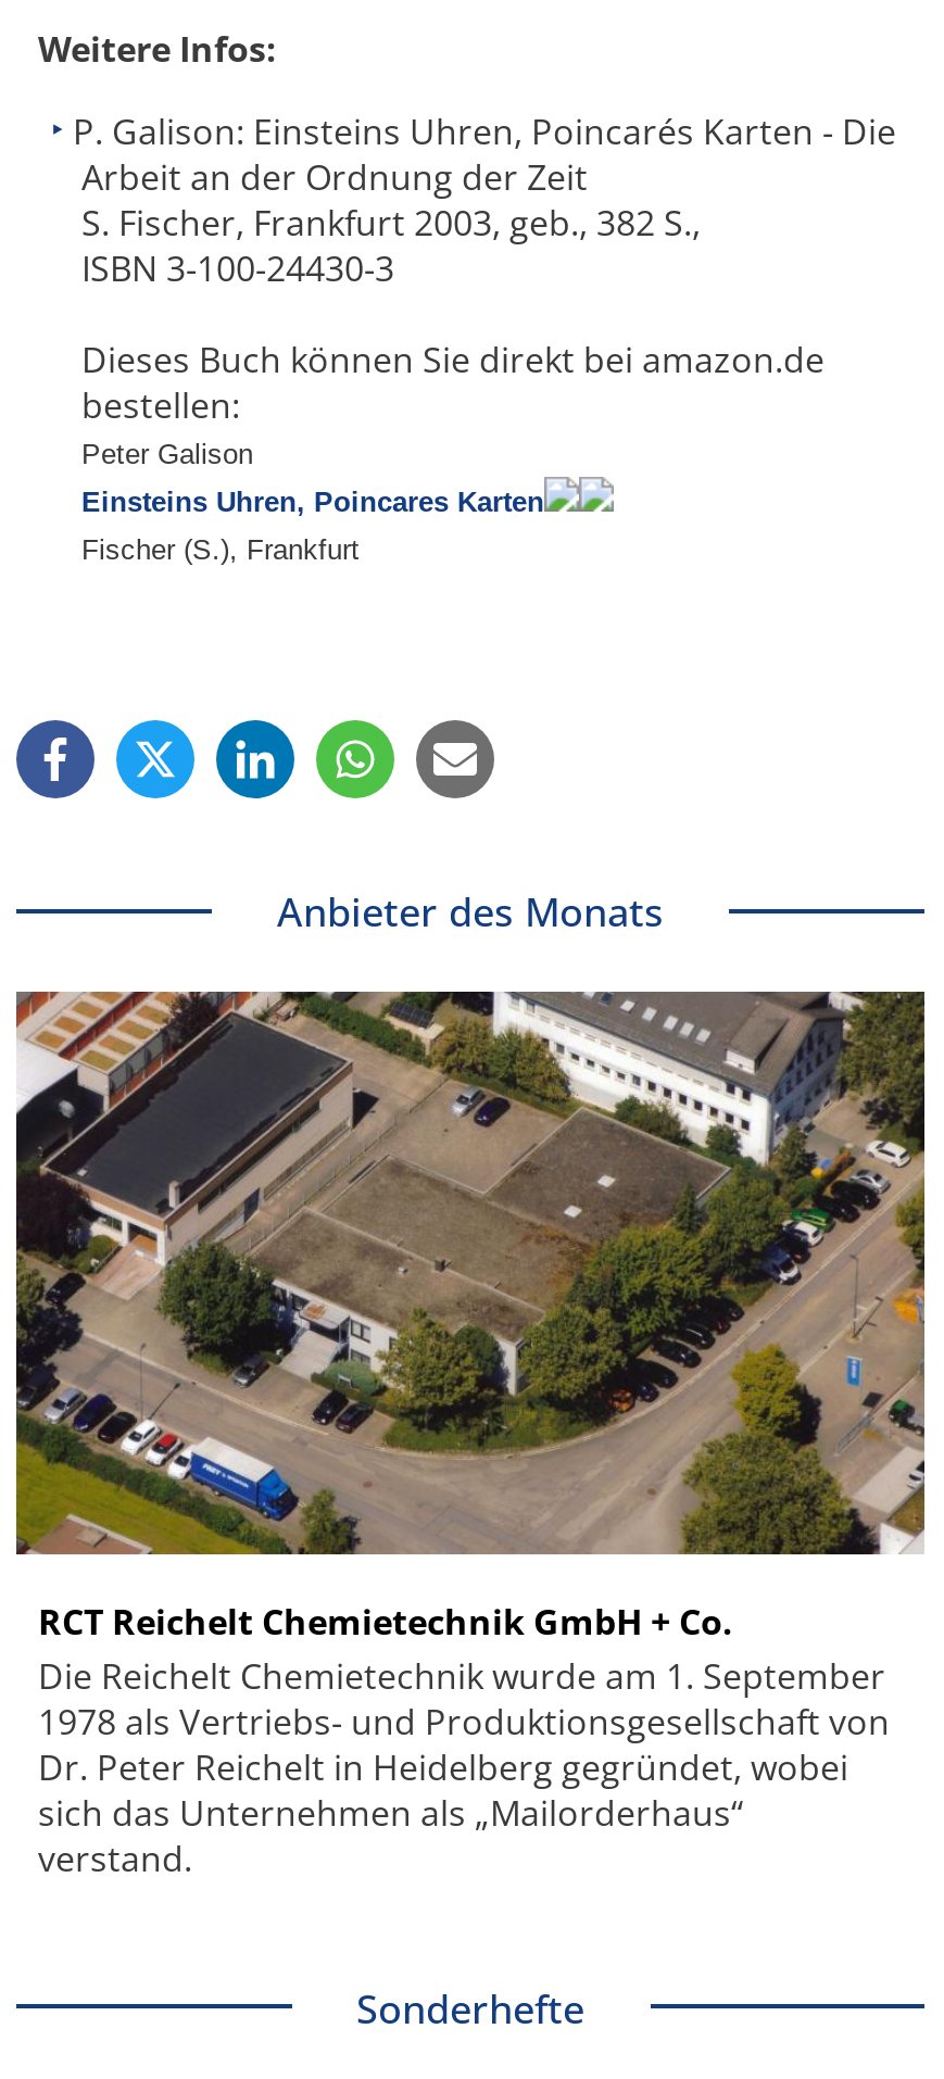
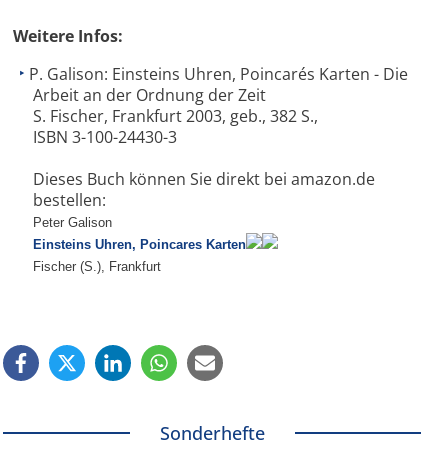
- Anbieter des Monats

- [image]
- RCT Reichelt Chemietechnik GmbH + Co.
- Die Reichelt Chemietechnik wurde am 1. September
- 1978 als Vertriebs- und Produktionsgesellschaft von
- Dr. Peter Reichelt in Heidelberg gegründet, wobei
- sich das Unternehmen als „Mailorderhaus“
- verstand.
